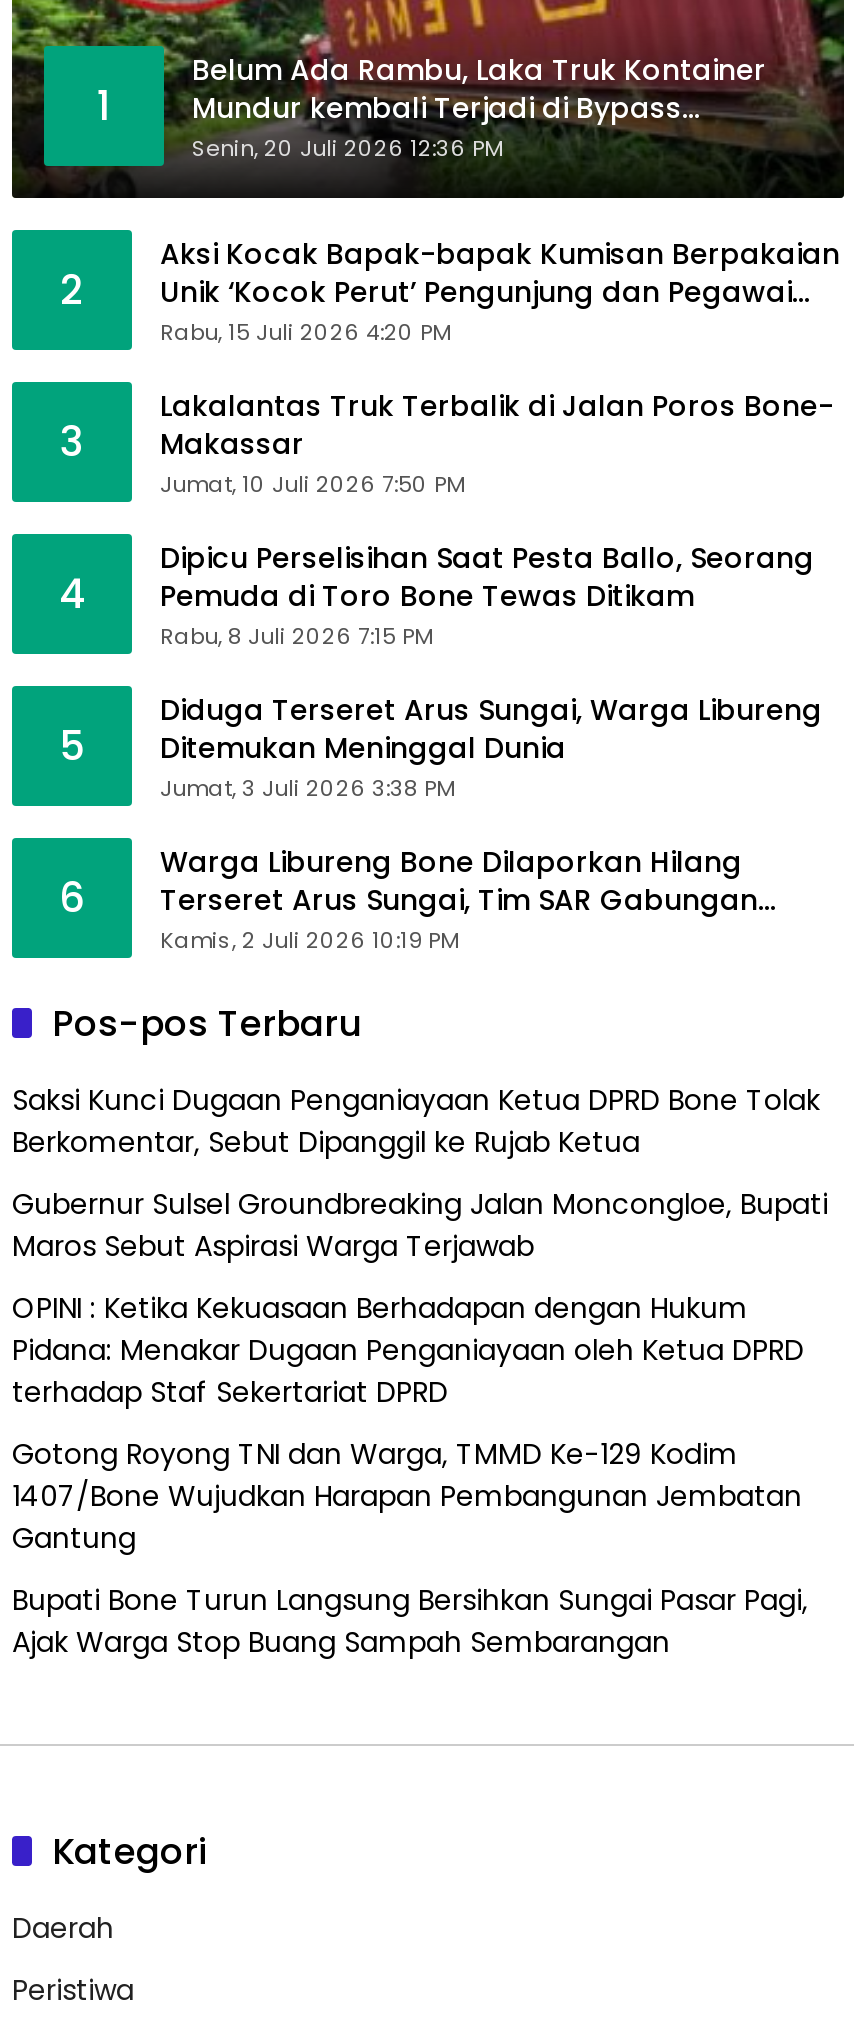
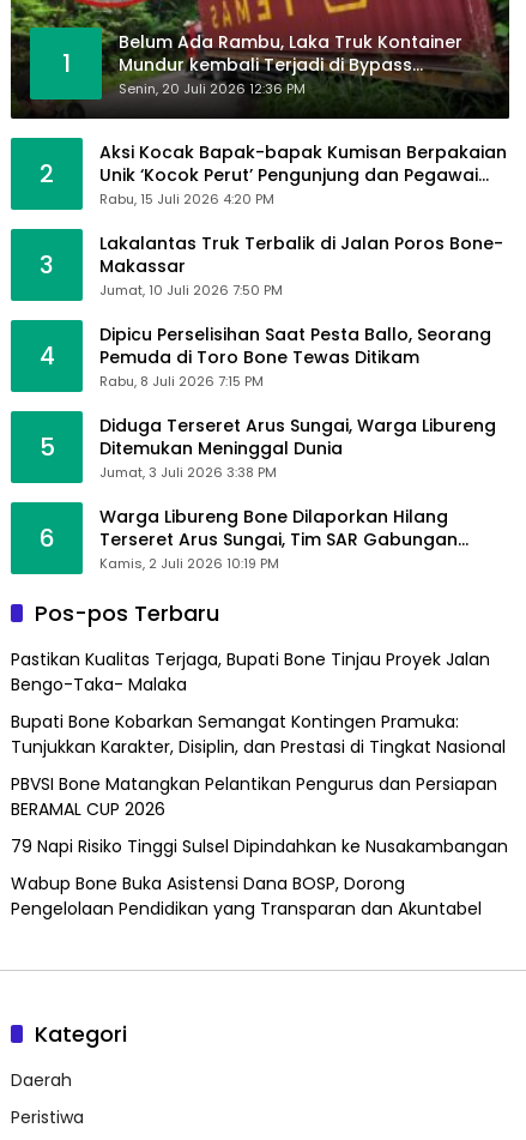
- Saksi Kunci Dugaan Penganiayaan Ketua DPRD Bone Tolak
- Berkomentar, Sebut Dipanggil ke Rujab Ketua
+ Pastikan Kualitas Terjaga, Bupati Bone Tinjau Proyek Jalan
+ Bengo-Taka- Malaka

- Gubernur Sulsel Groundbreaking Jalan Moncongloe, Bupati
- Maros Sebut Aspirasi Warga Terjawab
+ Bupati Bone Kobarkan Semangat Kontingen Pramuka:
+ Tunjukkan Karakter, Disiplin, dan Prestasi di Tingkat Nasional

- OPINI : Ketika Kekuasaan Berhadapan dengan Hukum
- Pidana: Menakar Dugaan Penganiayaan oleh Ketua DPRD
- terhadap Staf Sekertariat DPRD
+ PBVSI Bone Matangkan Pelantikan Pengurus dan Persiapan
+ BERAMAL CUP 2026

- Gotong Royong TNI dan Warga, TMMD Ke-129 Kodim
- 1407/Bone Wujudkan Harapan Pembangunan Jembatan
- Gantung
+ 79 Napi Risiko Tinggi Sulsel Dipindahkan ke Nusakambangan

- Bupati Bone Turun Langsung Bersihkan Sungai Pasar Pagi,
- Ajak Warga Stop Buang Sampah Sembarangan
+ Wabup Bone Buka Asistensi Dana BOSP, Dorong
+ Pengelolaan Pendidikan yang Transparan dan Akuntabel
